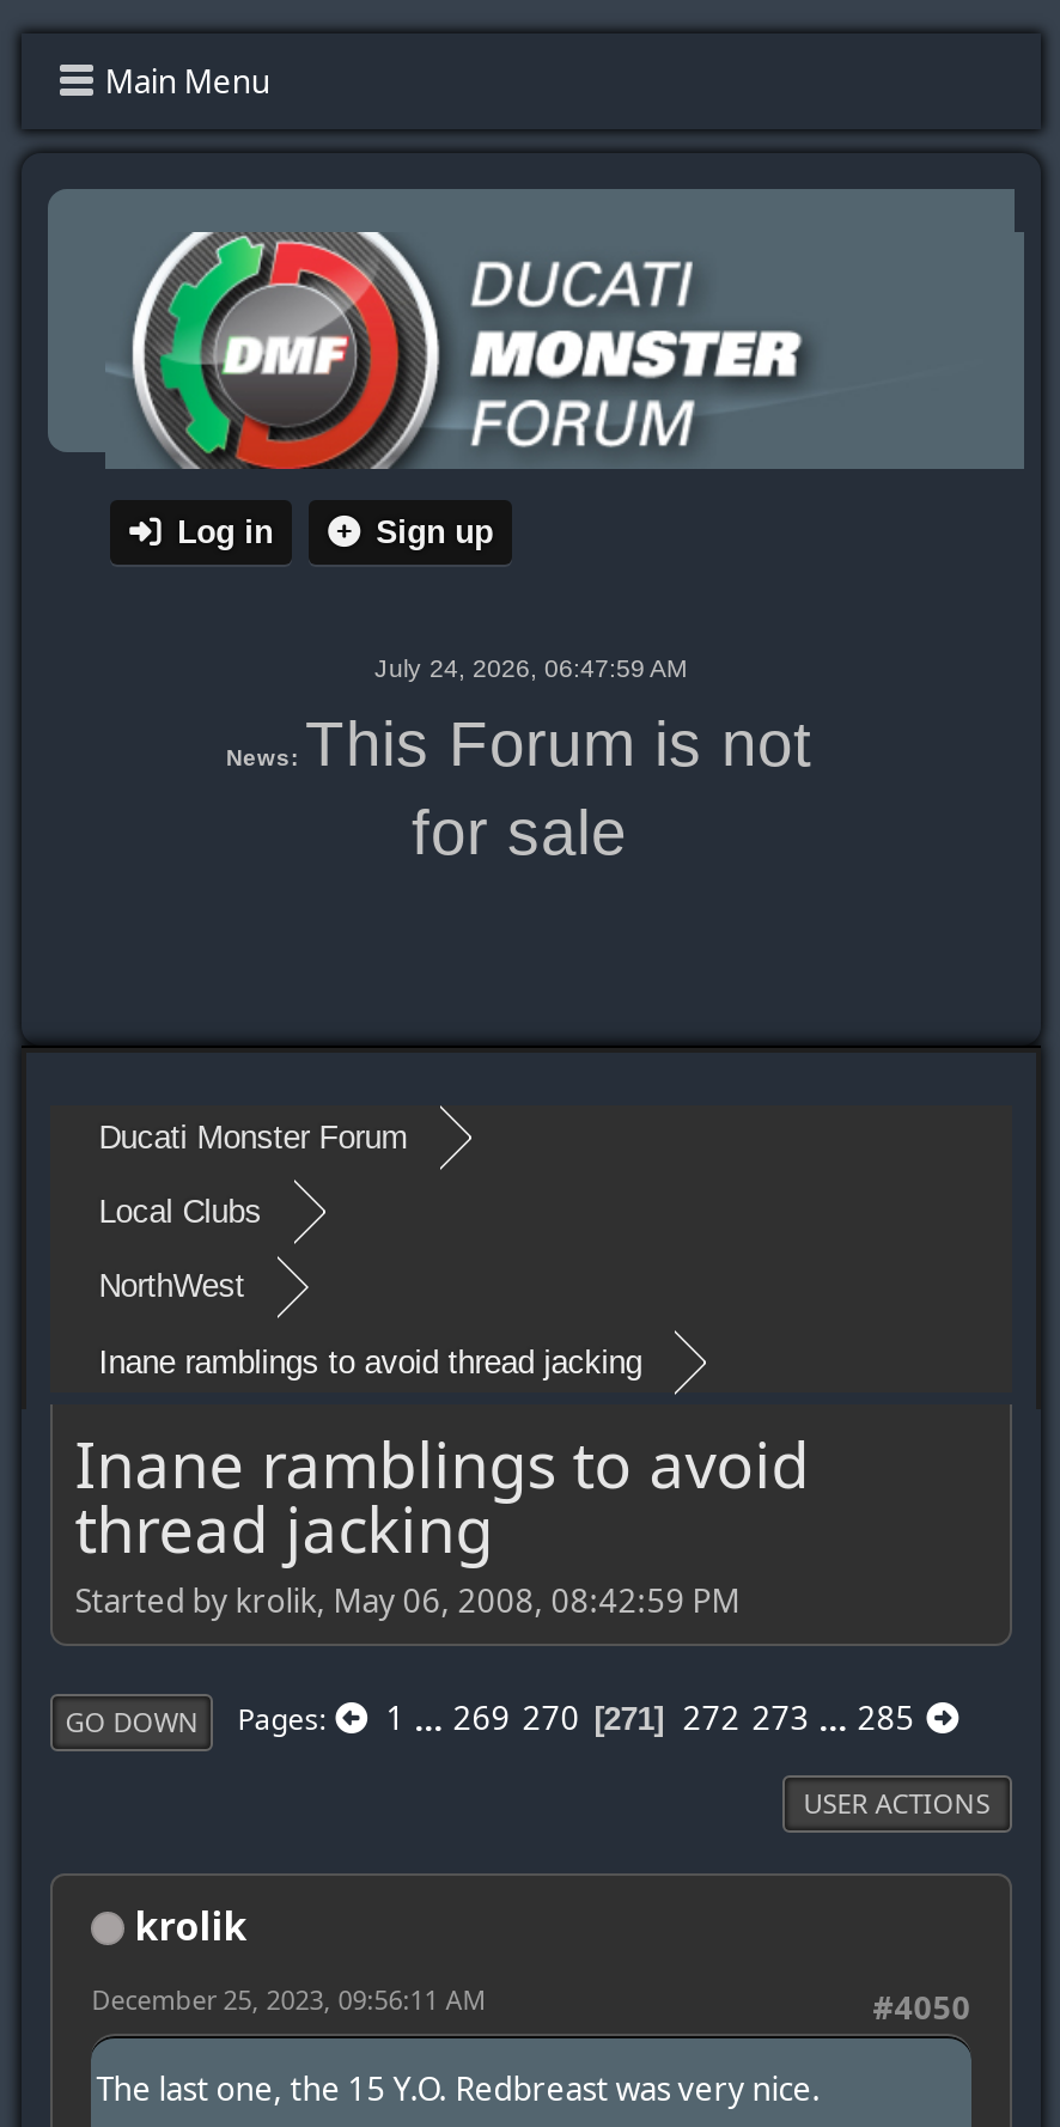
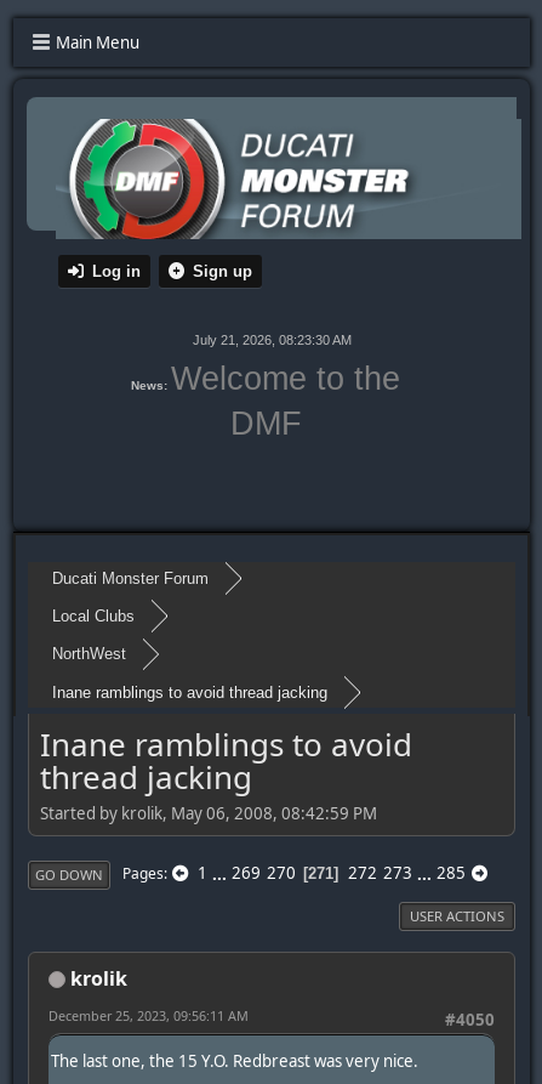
- July 24, 2026, 06:47:59 AM
- News:This Forum is not
- for sale
+ July 21, 2026, 08:23:30 AM
+ News:Welcome to the
+ DMF
